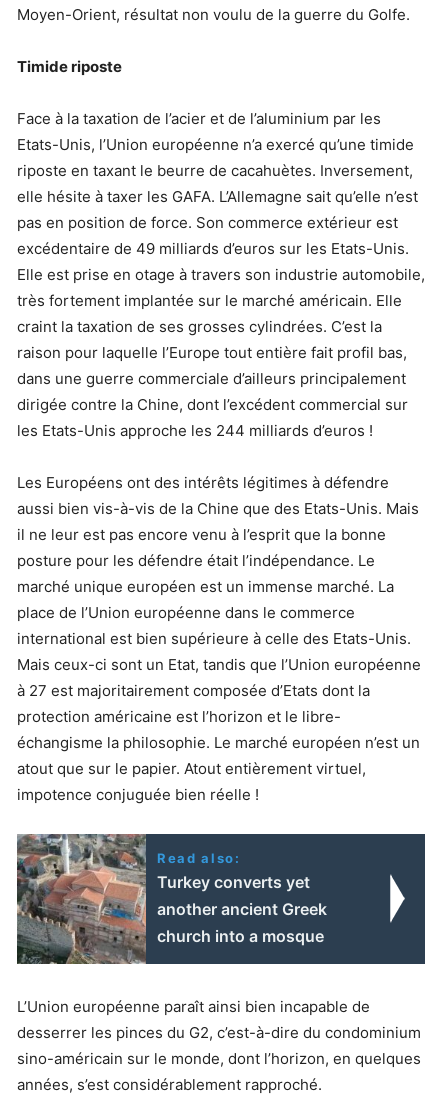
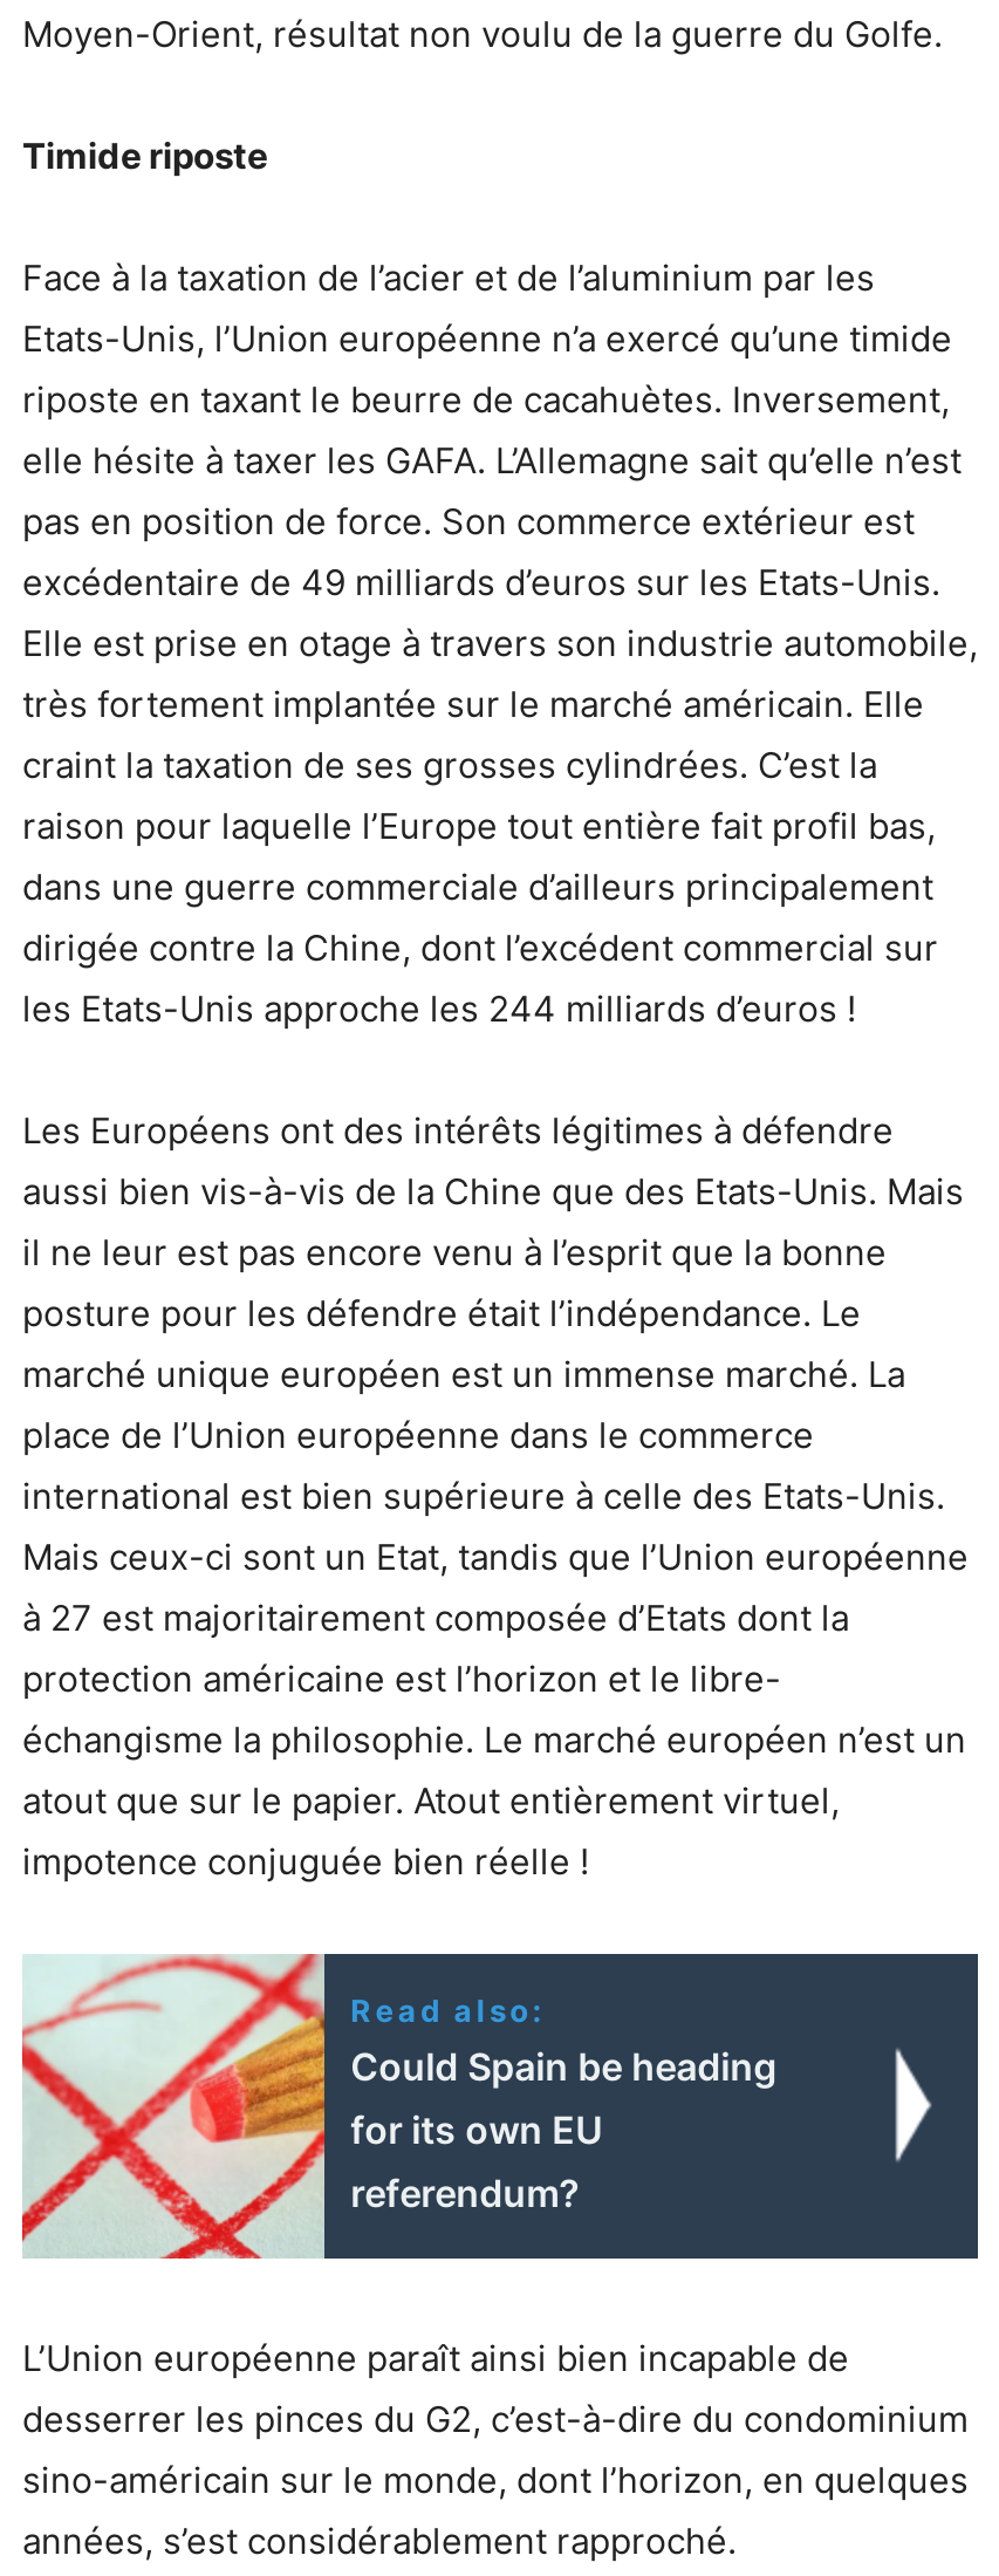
- [image]
- Turkey converts yet
- another ancient Greek
- church into a mosque
+ [image]
+ Could Spain be heading
+ for its own EU
+ referendum?
